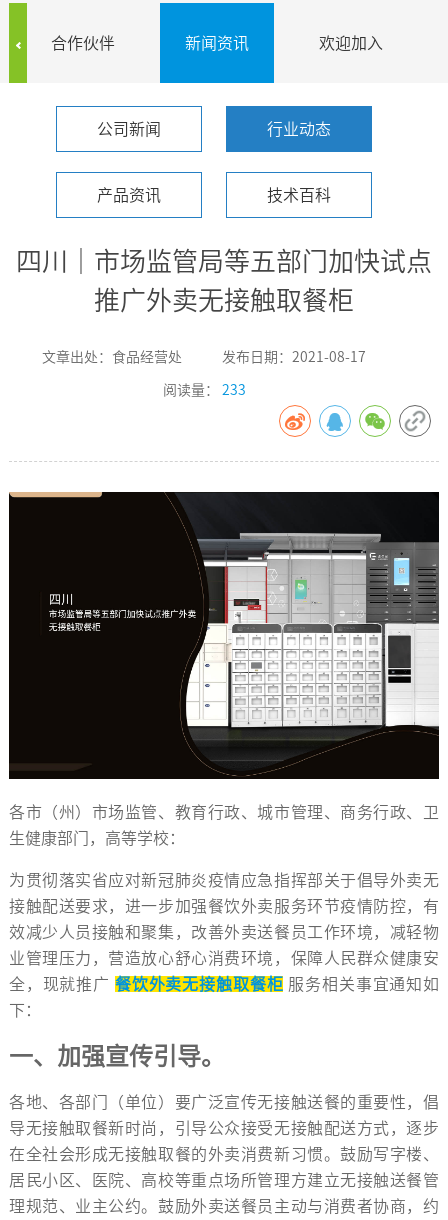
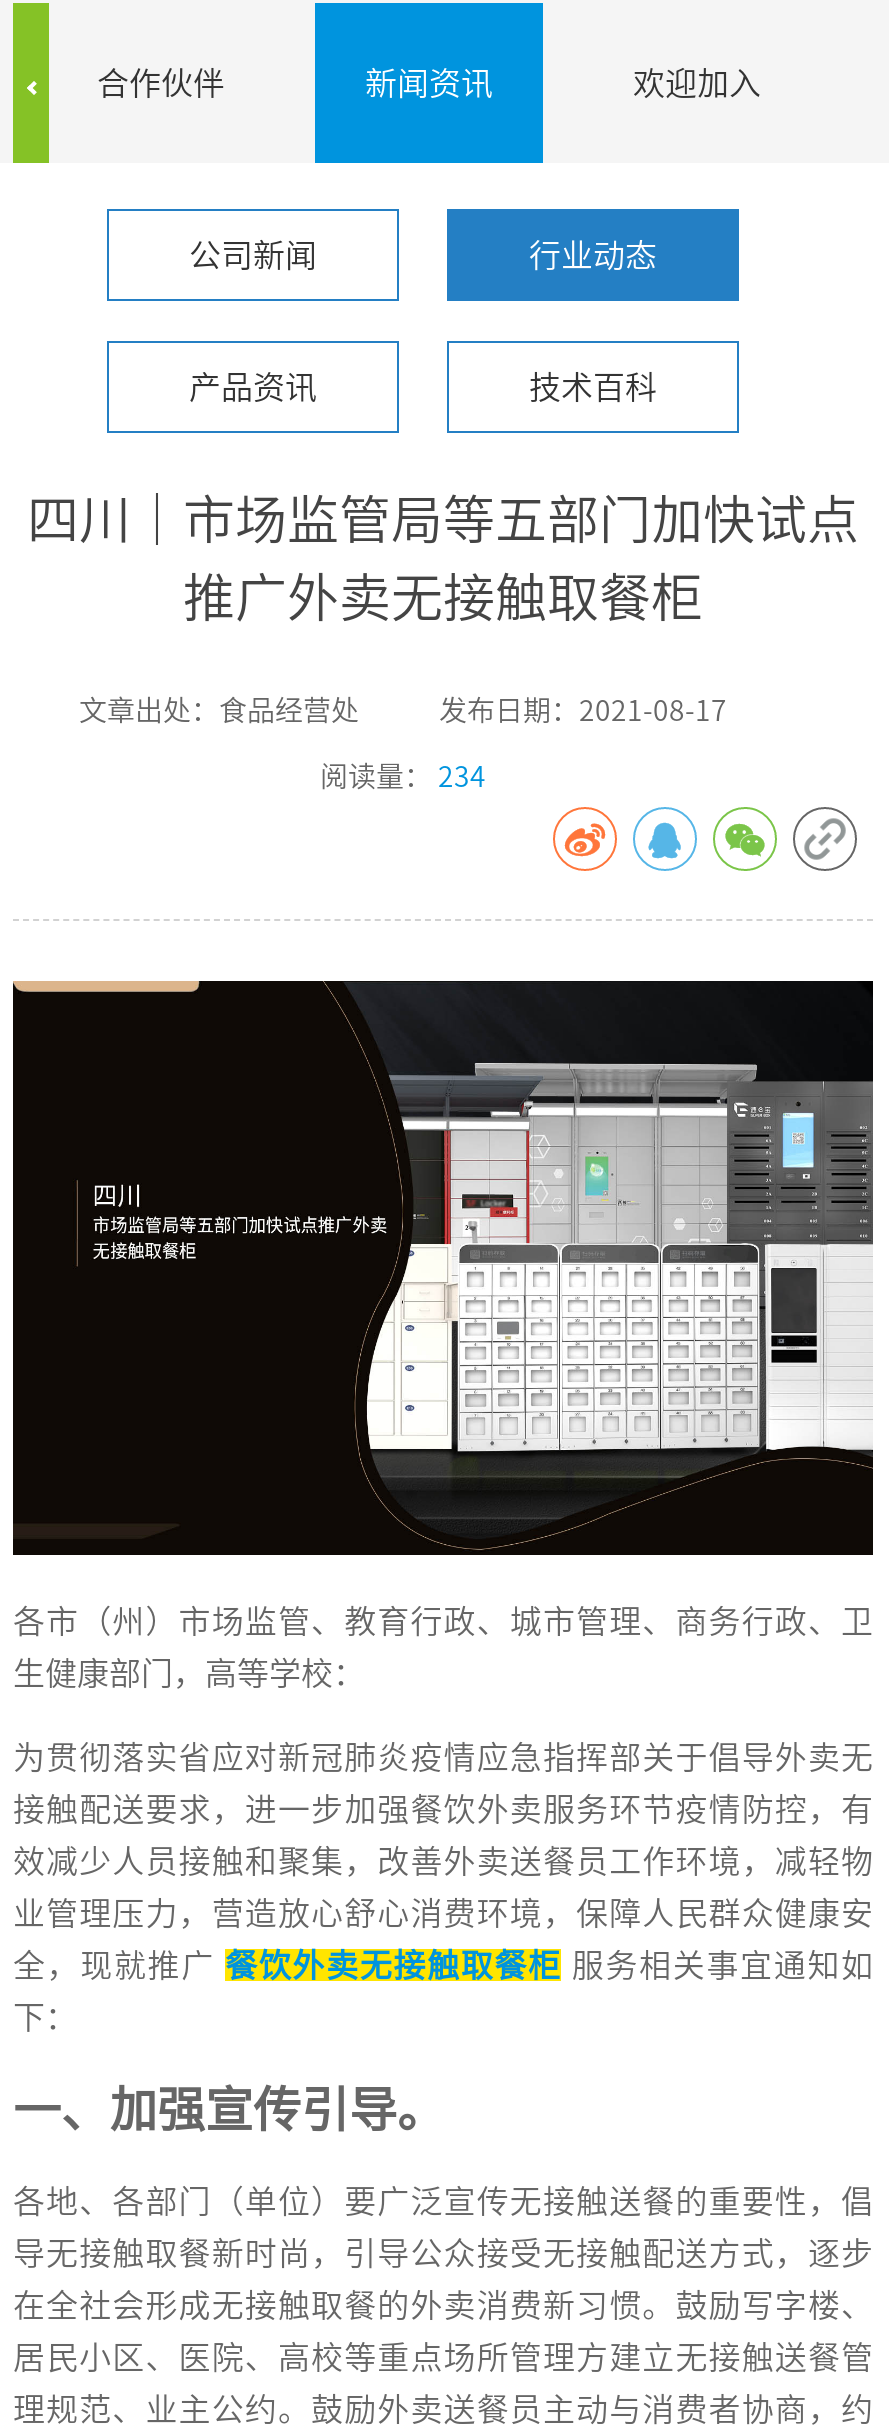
- 阅读量： 233
+ 阅读量： 234
